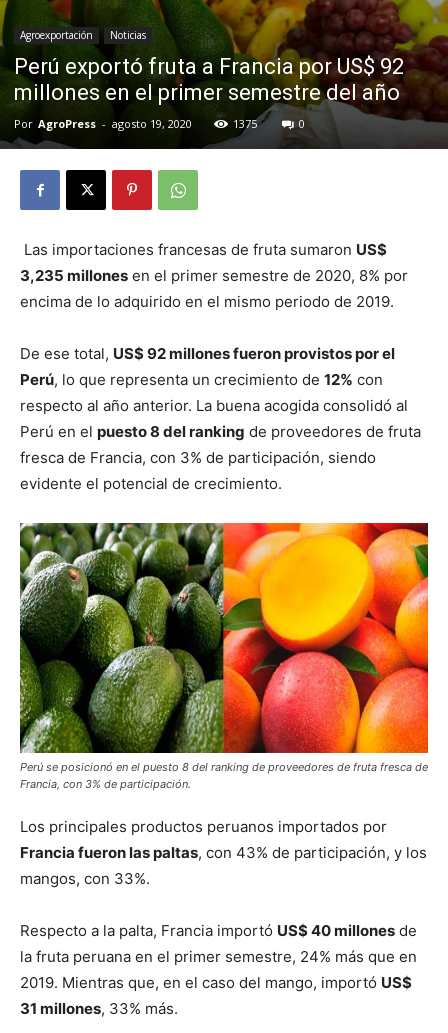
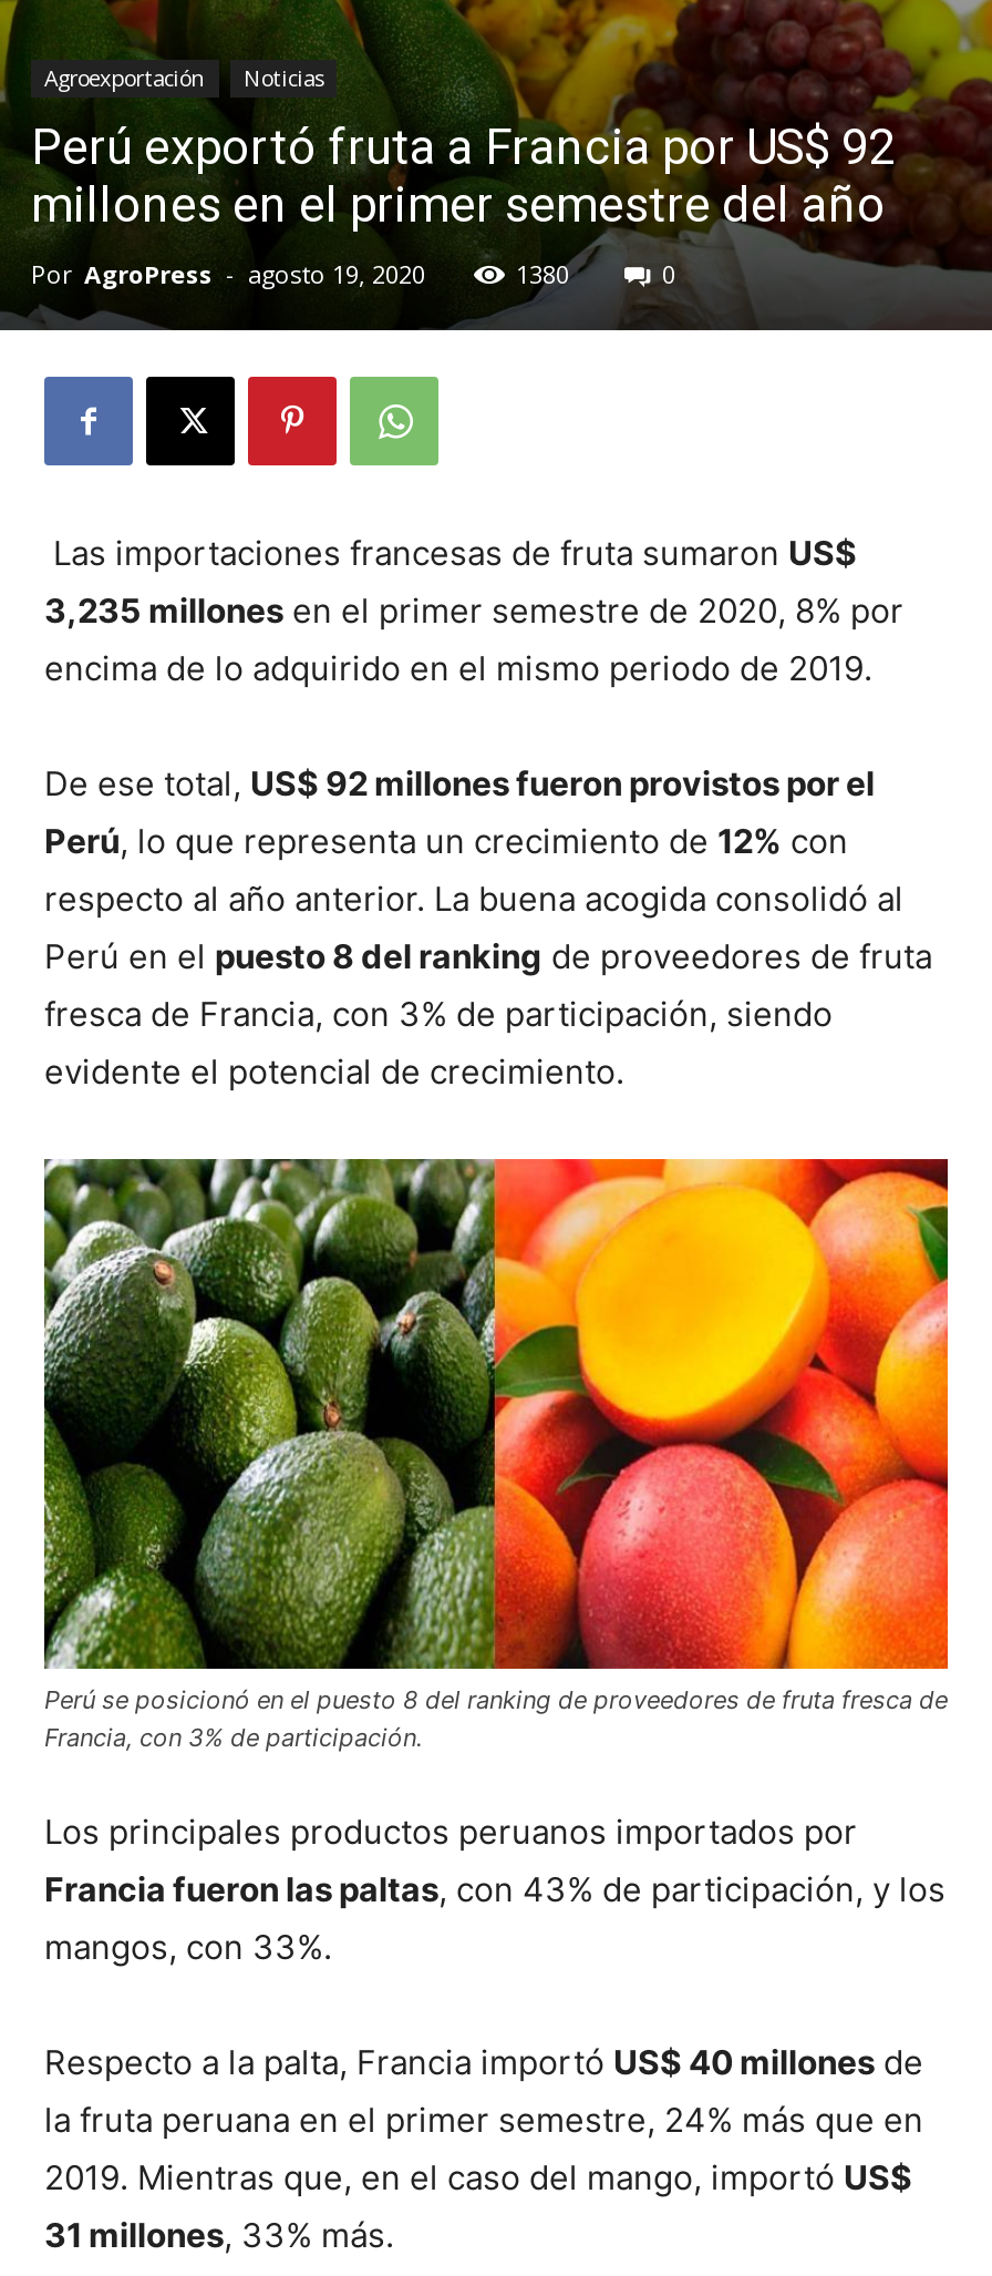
- 1375
+ 1380
